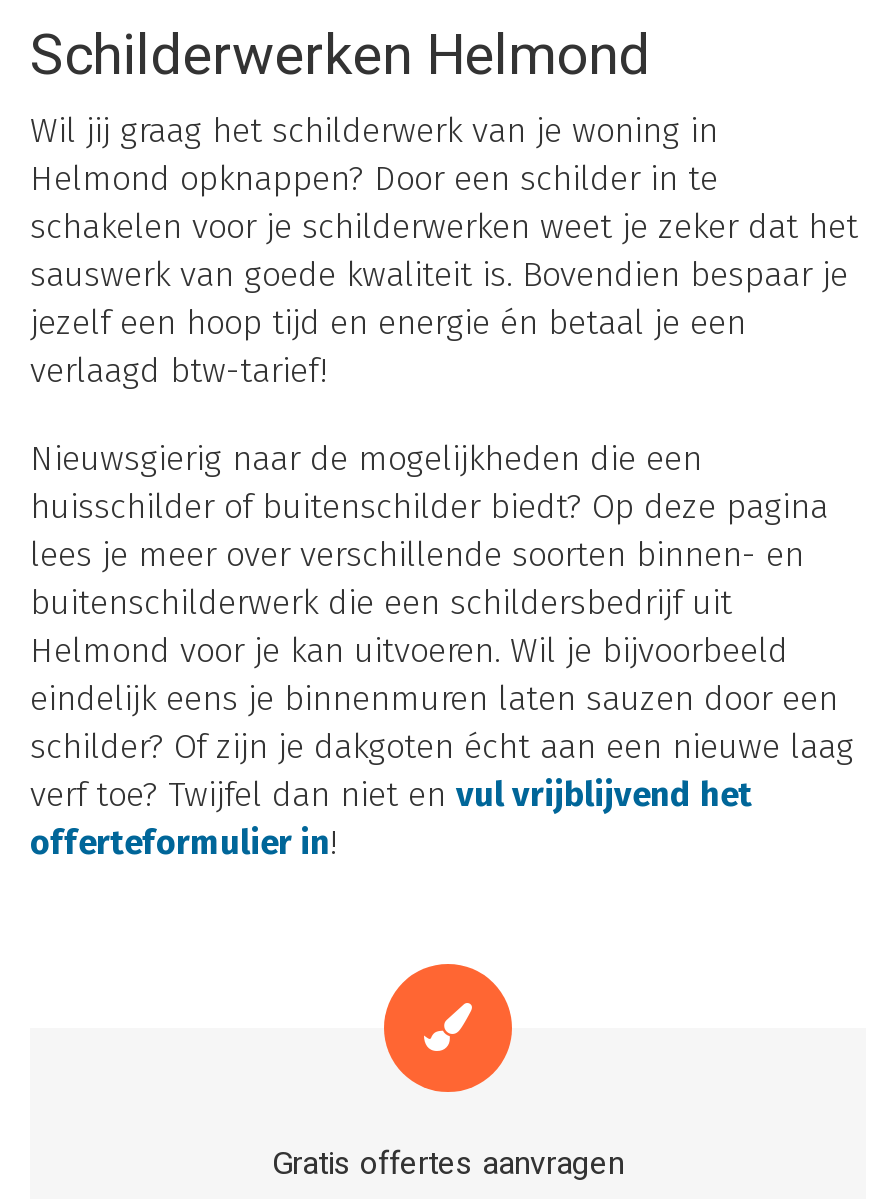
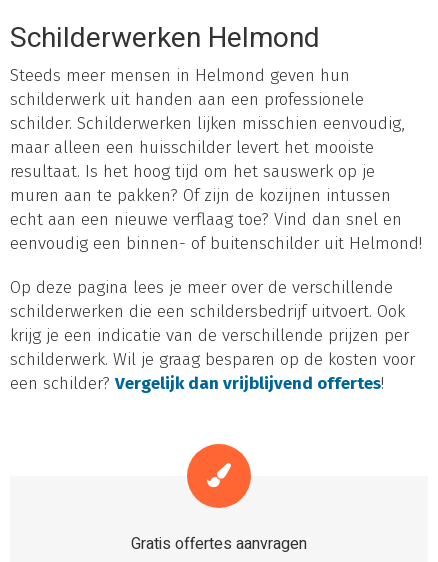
- Wil jij graag het schilderwerk van je woning in
- Helmond opknappen? Door een schilder in te
- schakelen voor je schilderwerken weet je zeker dat het
- sauswerk van goede kwaliteit is. Bovendien bespaar je
- jezelf een hoop tijd en energie én betaal je een
- verlaagd btw-tarief!
+ Steeds meer mensen in Helmond geven hun
+ schilderwerk uit handen aan een professionele
+ schilder. Schilderwerken lijken misschien eenvoudig,
+ maar alleen een huisschilder levert het mooiste
+ resultaat. Is het hoog tijd om het sauswerk op je
+ muren aan te pakken? Of zijn de kozijnen intussen
+ echt aan een nieuwe verflaag toe? Vind dan snel en
+ eenvoudig een binnen- of buitenschilder uit Helmond!

- Nieuwsgierig naar de mogelijkheden die een
- huisschilder of buitenschilder biedt? Op deze pagina
- lees je meer over verschillende soorten binnen- en
- buitenschilderwerk die een schildersbedrijf uit
- Helmond voor je kan uitvoeren. Wil je bijvoorbeeld
- eindelijk eens je binnenmuren laten sauzen door een
- schilder? Of zijn je dakgoten écht aan een nieuwe laag
- verf toe? Twijfel dan niet en vul vrijblijvend het
- offerteformulier in!
+ Op deze pagina lees je meer over de verschillende
+ schilderwerken die een schildersbedrijf uitvoert. Ook
+ krijg je een indicatie van de verschillende prijzen per
+ schilderwerk. Wil je graag besparen op de kosten voor
+ een schilder? Vergelijk dan vrijblijvend offertes!
